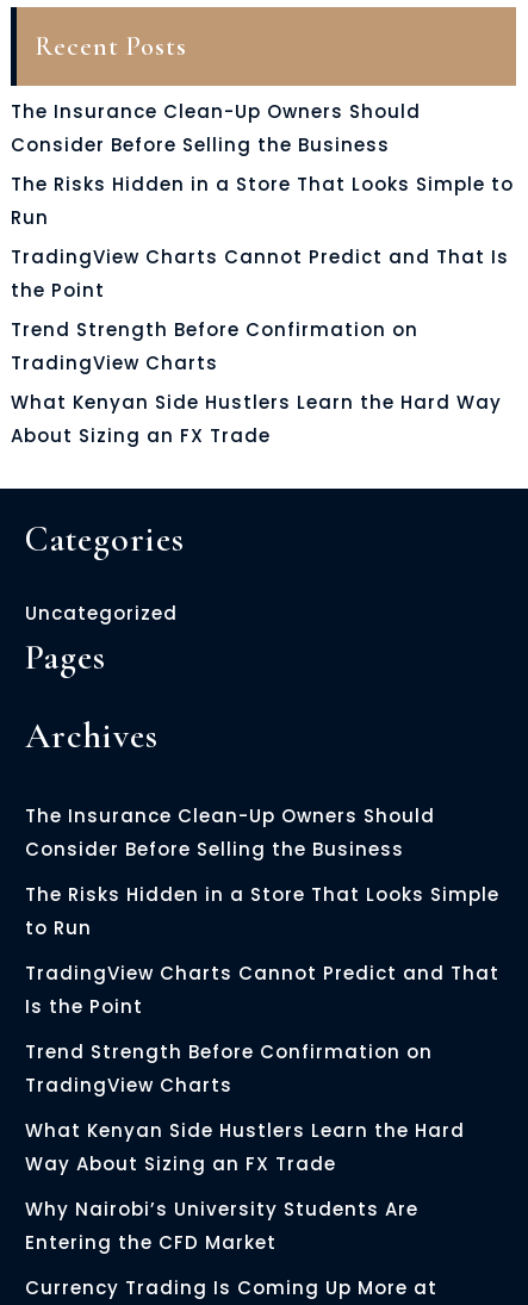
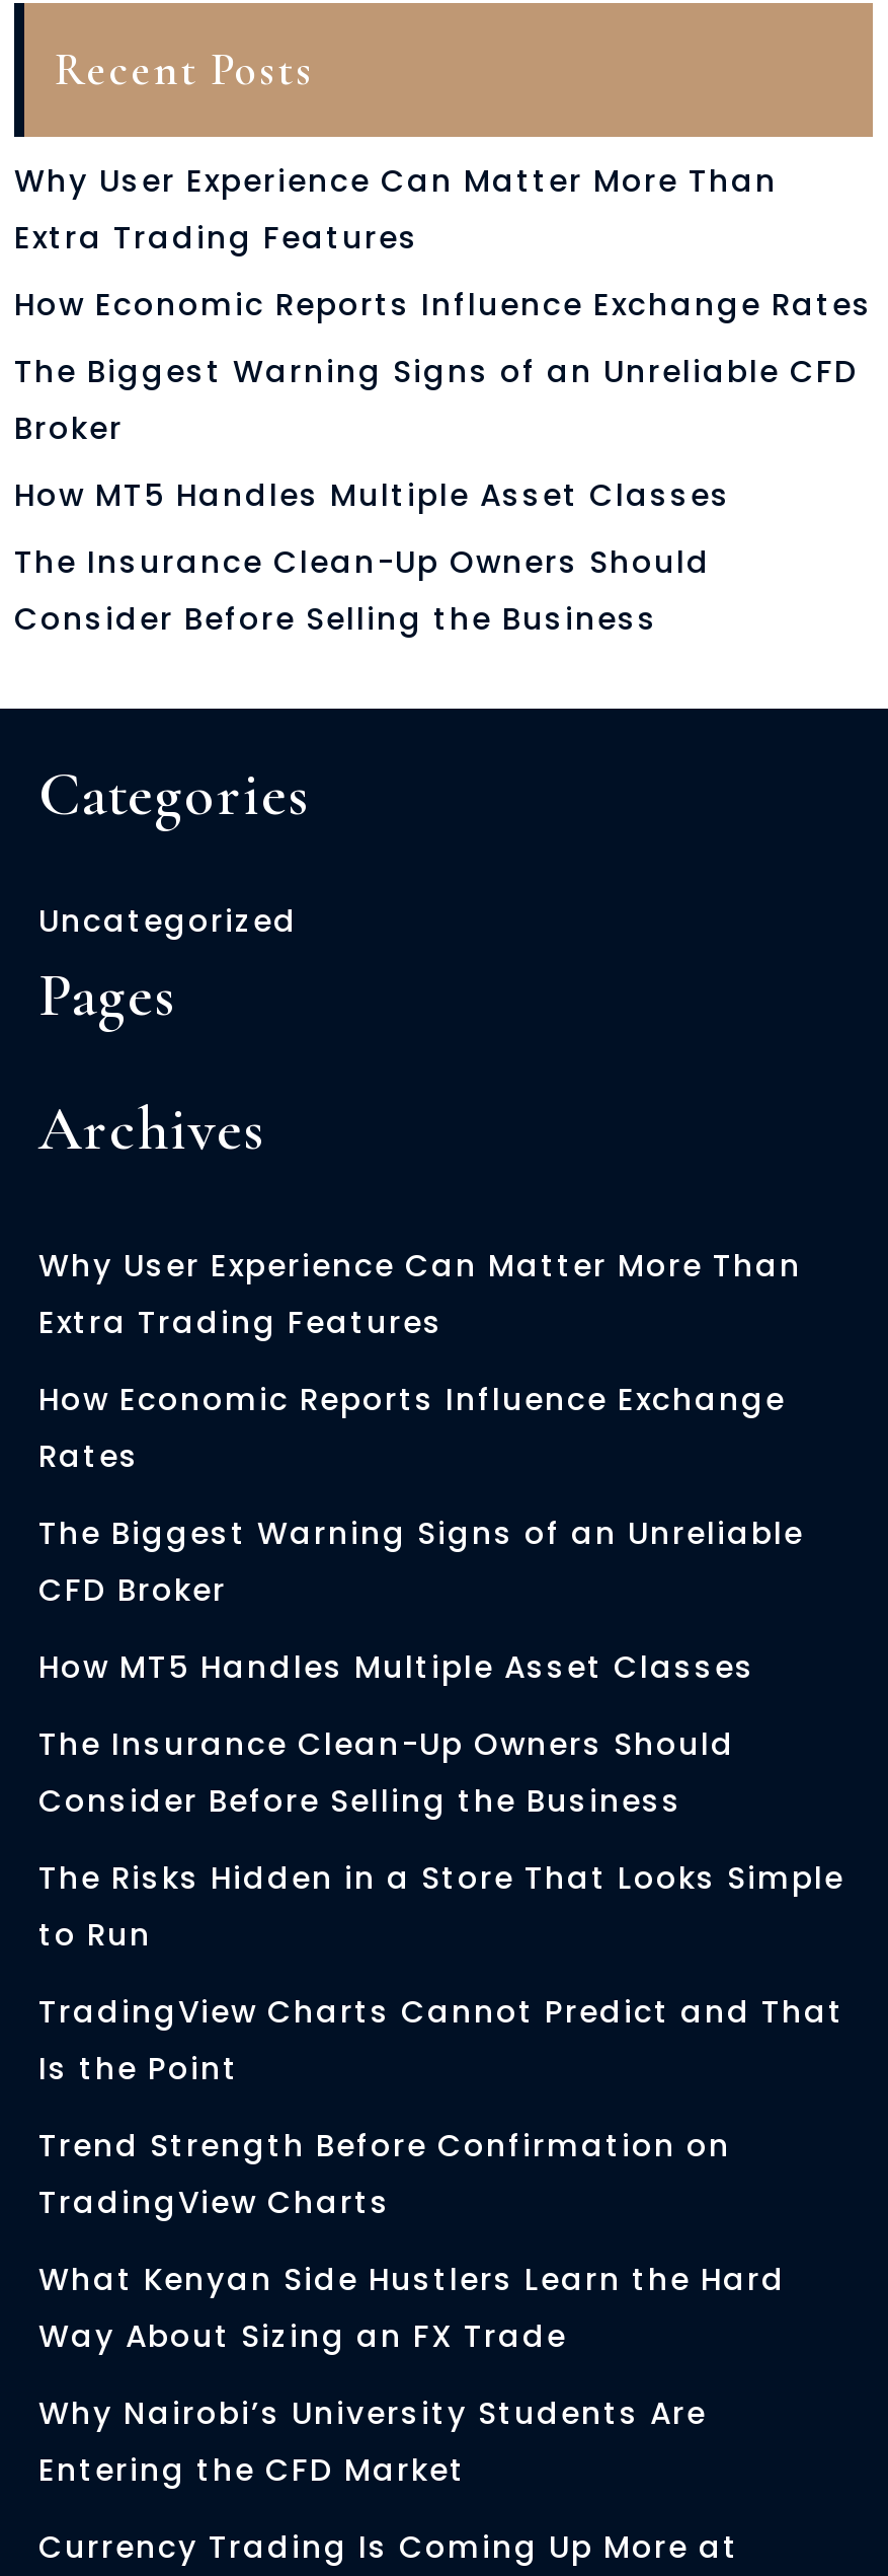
+ Why User Experience Can Matter More Than
+ Extra Trading Features
+ How Economic Reports Influence Exchange Rates
+ The Biggest Warning Signs of an Unreliable CFD
+ Broker
+ How MT5 Handles Multiple Asset Classes

- The Risks Hidden in a Store That Looks Simple to
- Run
- TradingView Charts Cannot Predict and That Is
- the Point
- Trend Strength Before Confirmation on
- TradingView Charts
- What Kenyan Side Hustlers Learn the Hard Way
- About Sizing an FX Trade

moved up: Categories | Uncategorized | Pages | Archives

+ Why User Experience Can Matter More Than
+ Extra Trading Features
+ How Economic Reports Influence Exchange
+ Rates
+ The Biggest Warning Signs of an Unreliable
+ CFD Broker
+ How MT5 Handles Multiple Asset Classes
